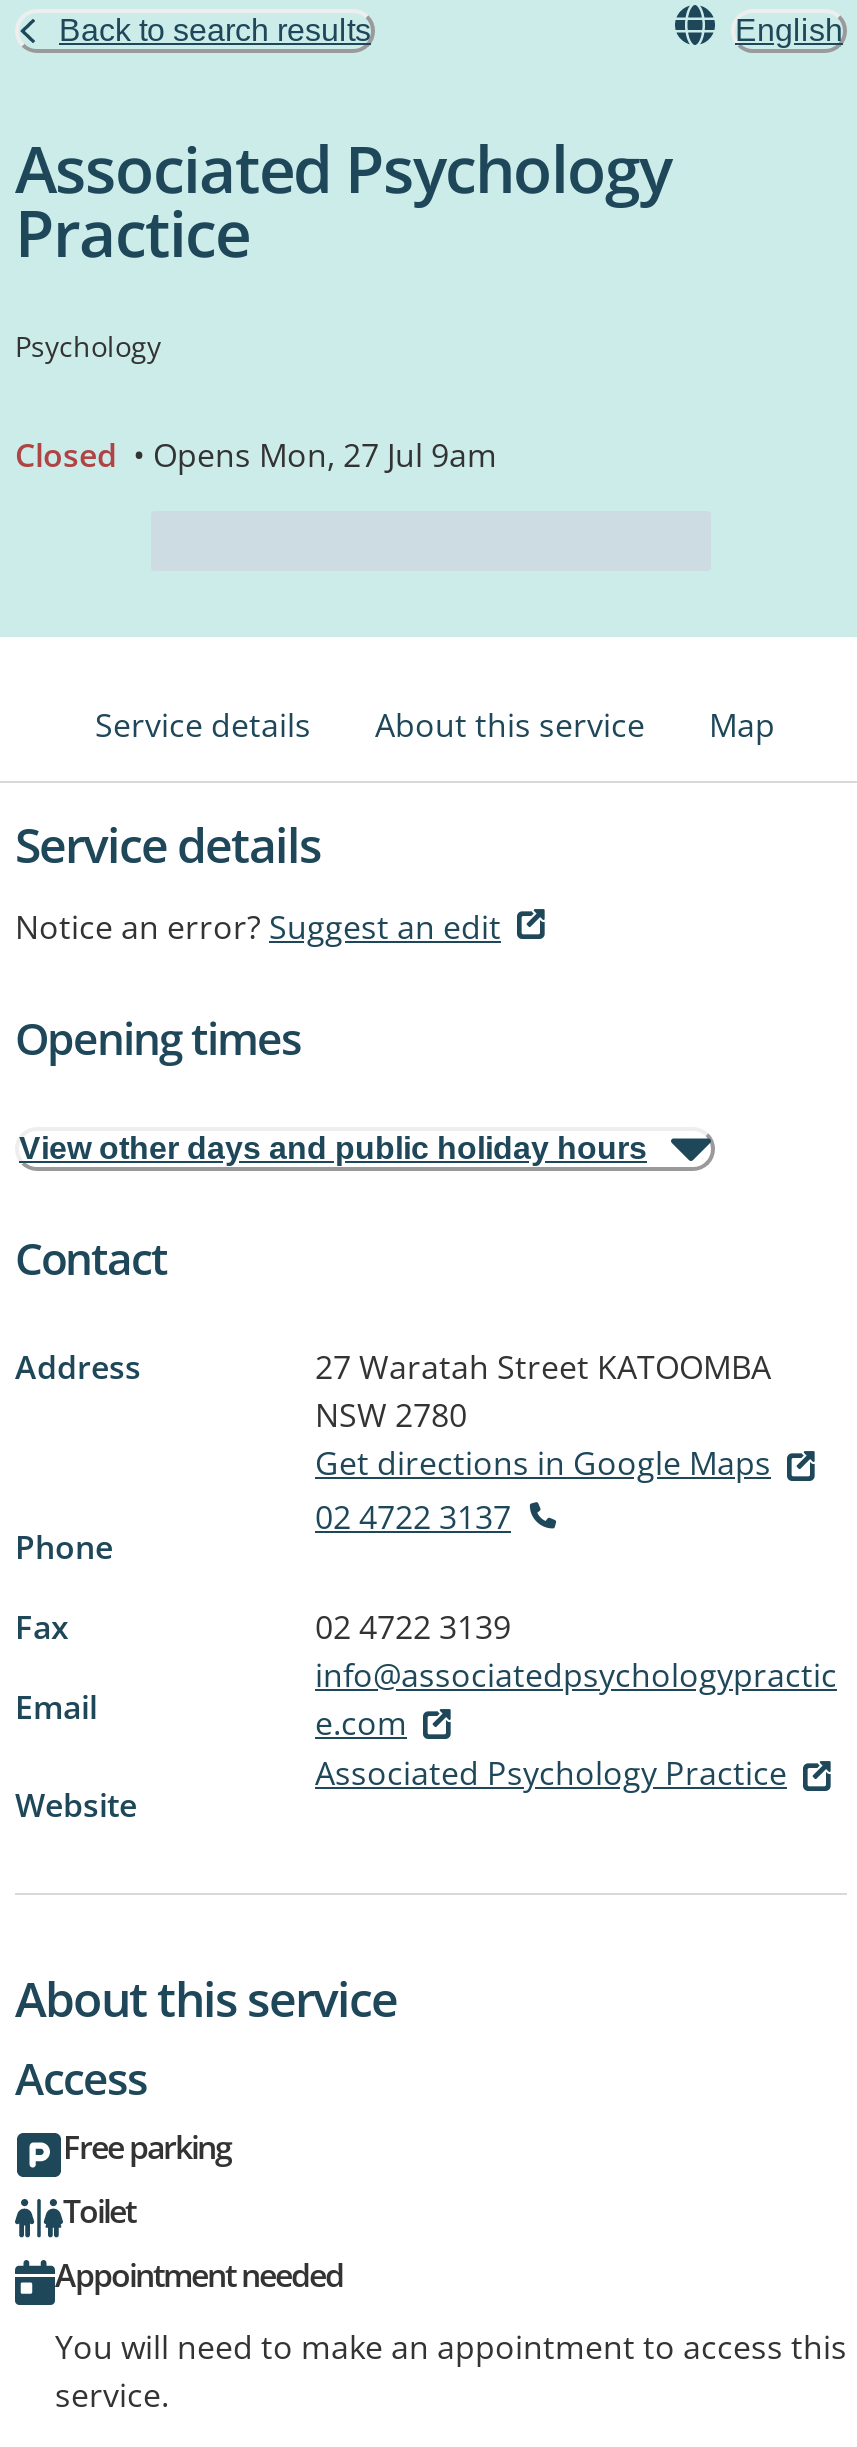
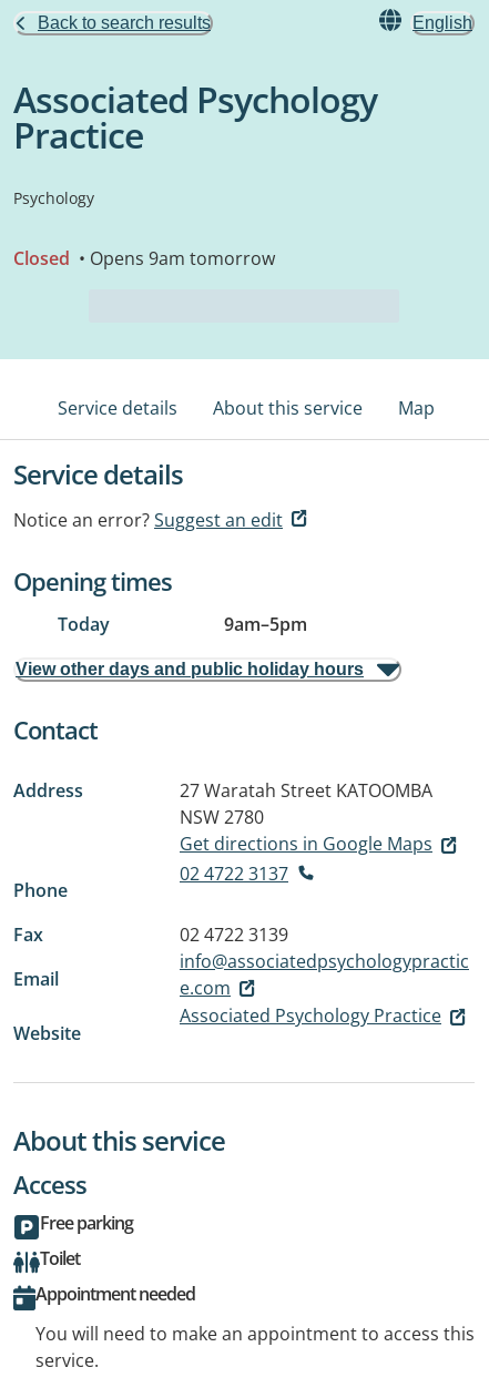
- Closed • Opens Mon, 27 Jul 9am
+ Closed • Opens 9am tomorrow

+ Today
+ 9am–5pm
